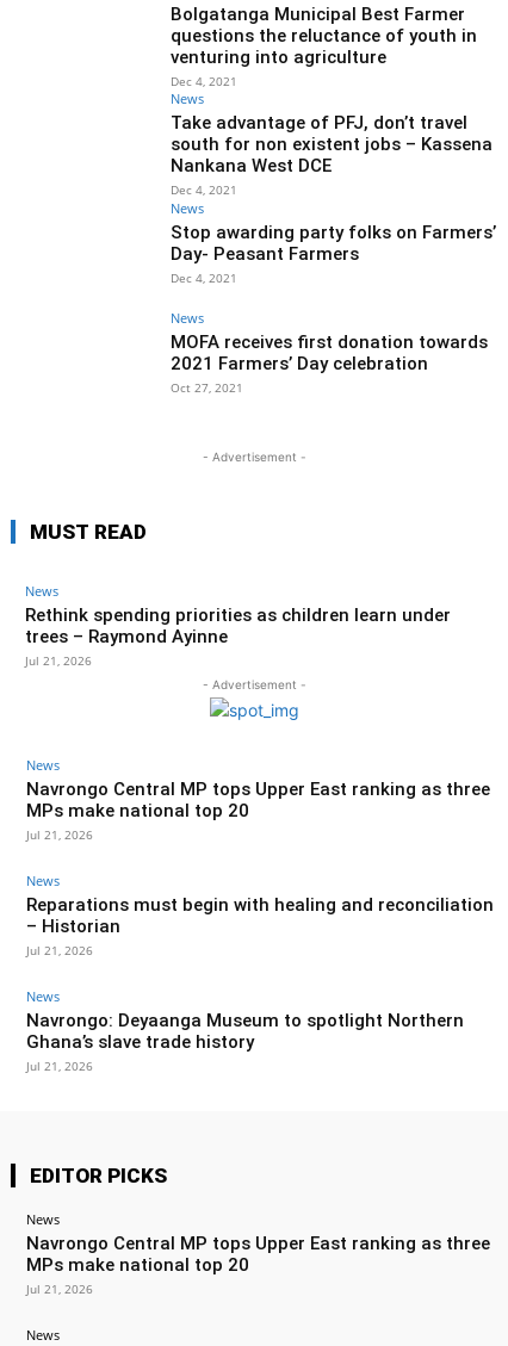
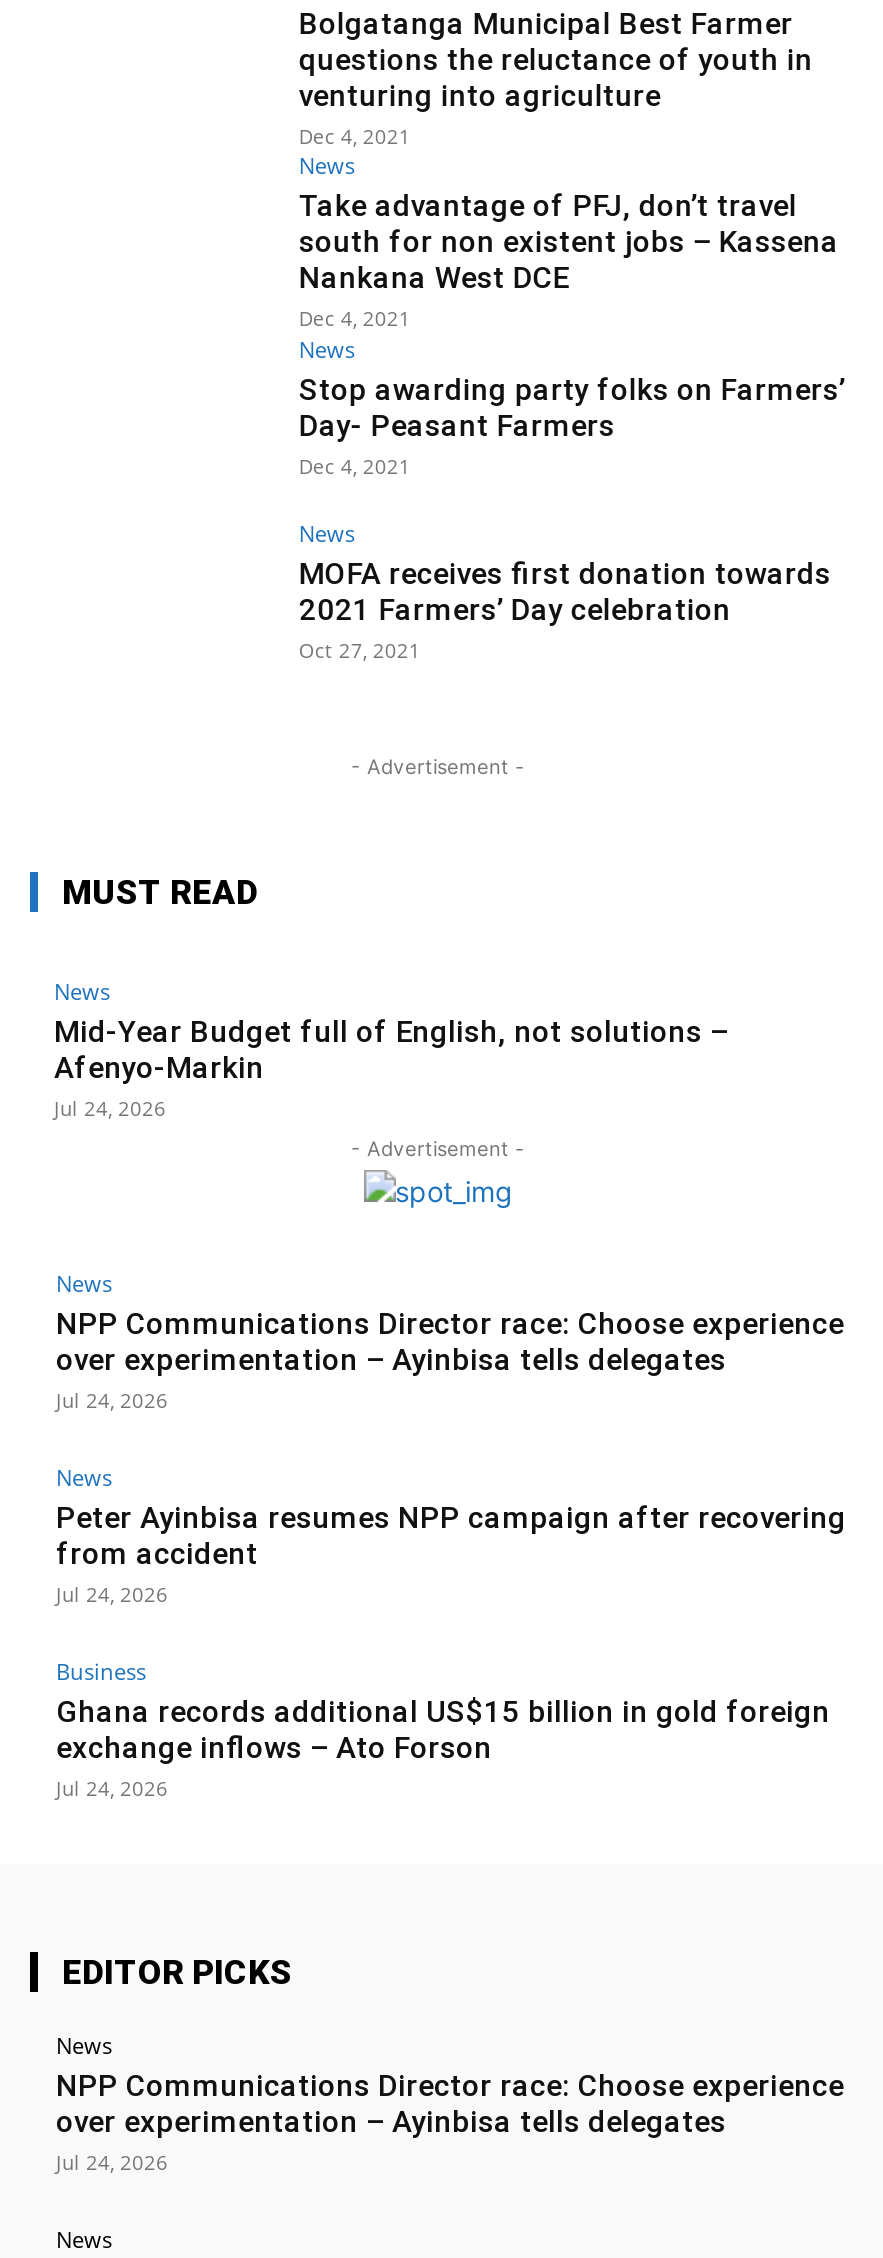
- Rethink spending priorities as children learn under
- trees – Raymond Ayinne
- Jul 21, 2026
+ Mid-Year Budget full of English, not solutions –
+ Afenyo-Markin
+ Jul 24, 2026

- Navrongo Central MP tops Upper East ranking as three
- MPs make national top 20
- Jul 21, 2026
+ NPP Communications Director race: Choose experience
+ over experimentation – Ayinbisa tells delegates
+ Jul 24, 2026

- Reparations must begin with healing and reconciliation
- – Historian
- Jul 21, 2026
+ Peter Ayinbisa resumes NPP campaign after recovering
+ from accident
+ Jul 24, 2026

- News
- Navrongo: Deyaanga Museum to spotlight Northern
- Ghana’s slave trade history
- Jul 21, 2026
+ Business
+ Ghana records additional US$15 billion in gold foreign
+ exchange inflows – Ato Forson
+ Jul 24, 2026

- Navrongo Central MP tops Upper East ranking as three
- MPs make national top 20
- Jul 21, 2026
+ NPP Communications Director race: Choose experience
+ over experimentation – Ayinbisa tells delegates
+ Jul 24, 2026
